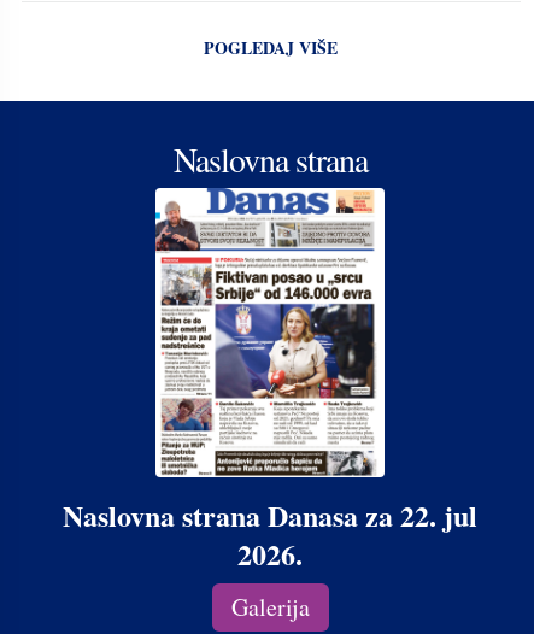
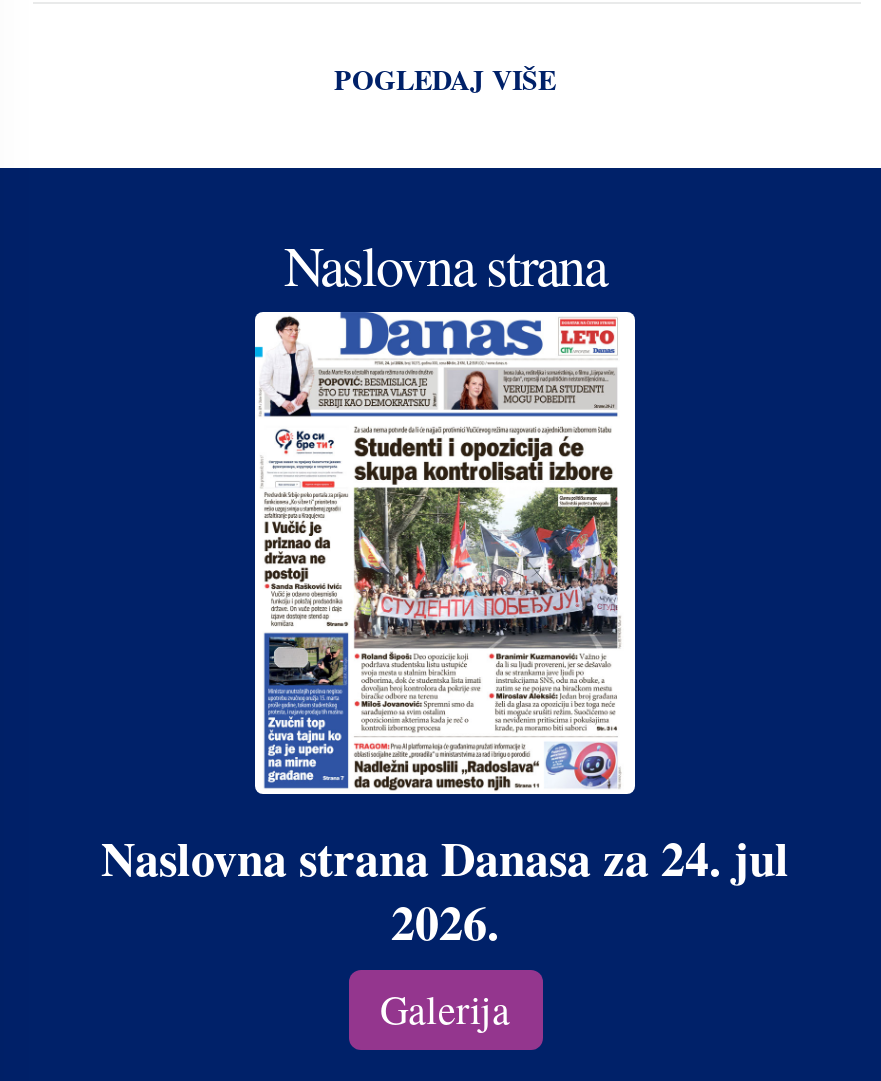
- [image]
- Naslovna strana Danasa za 22. jul
+ [image]
+ Naslovna strana Danasa za 24. jul
